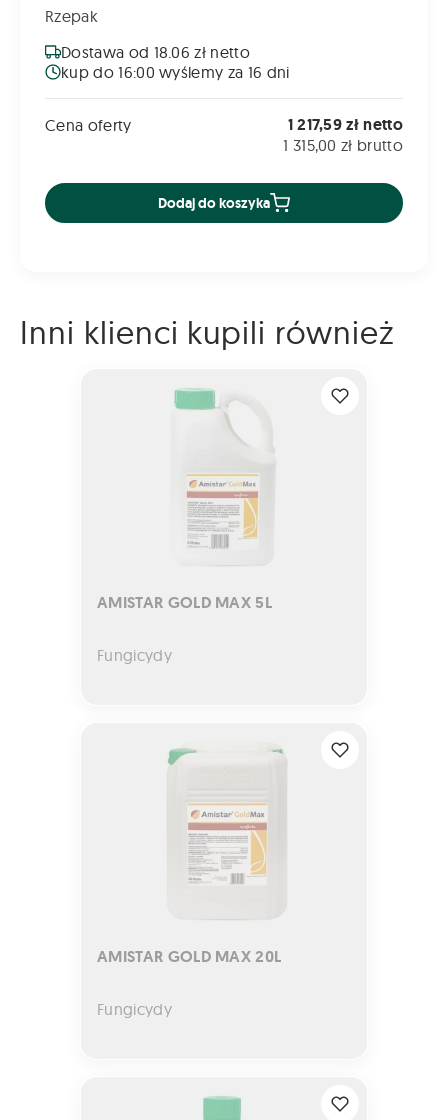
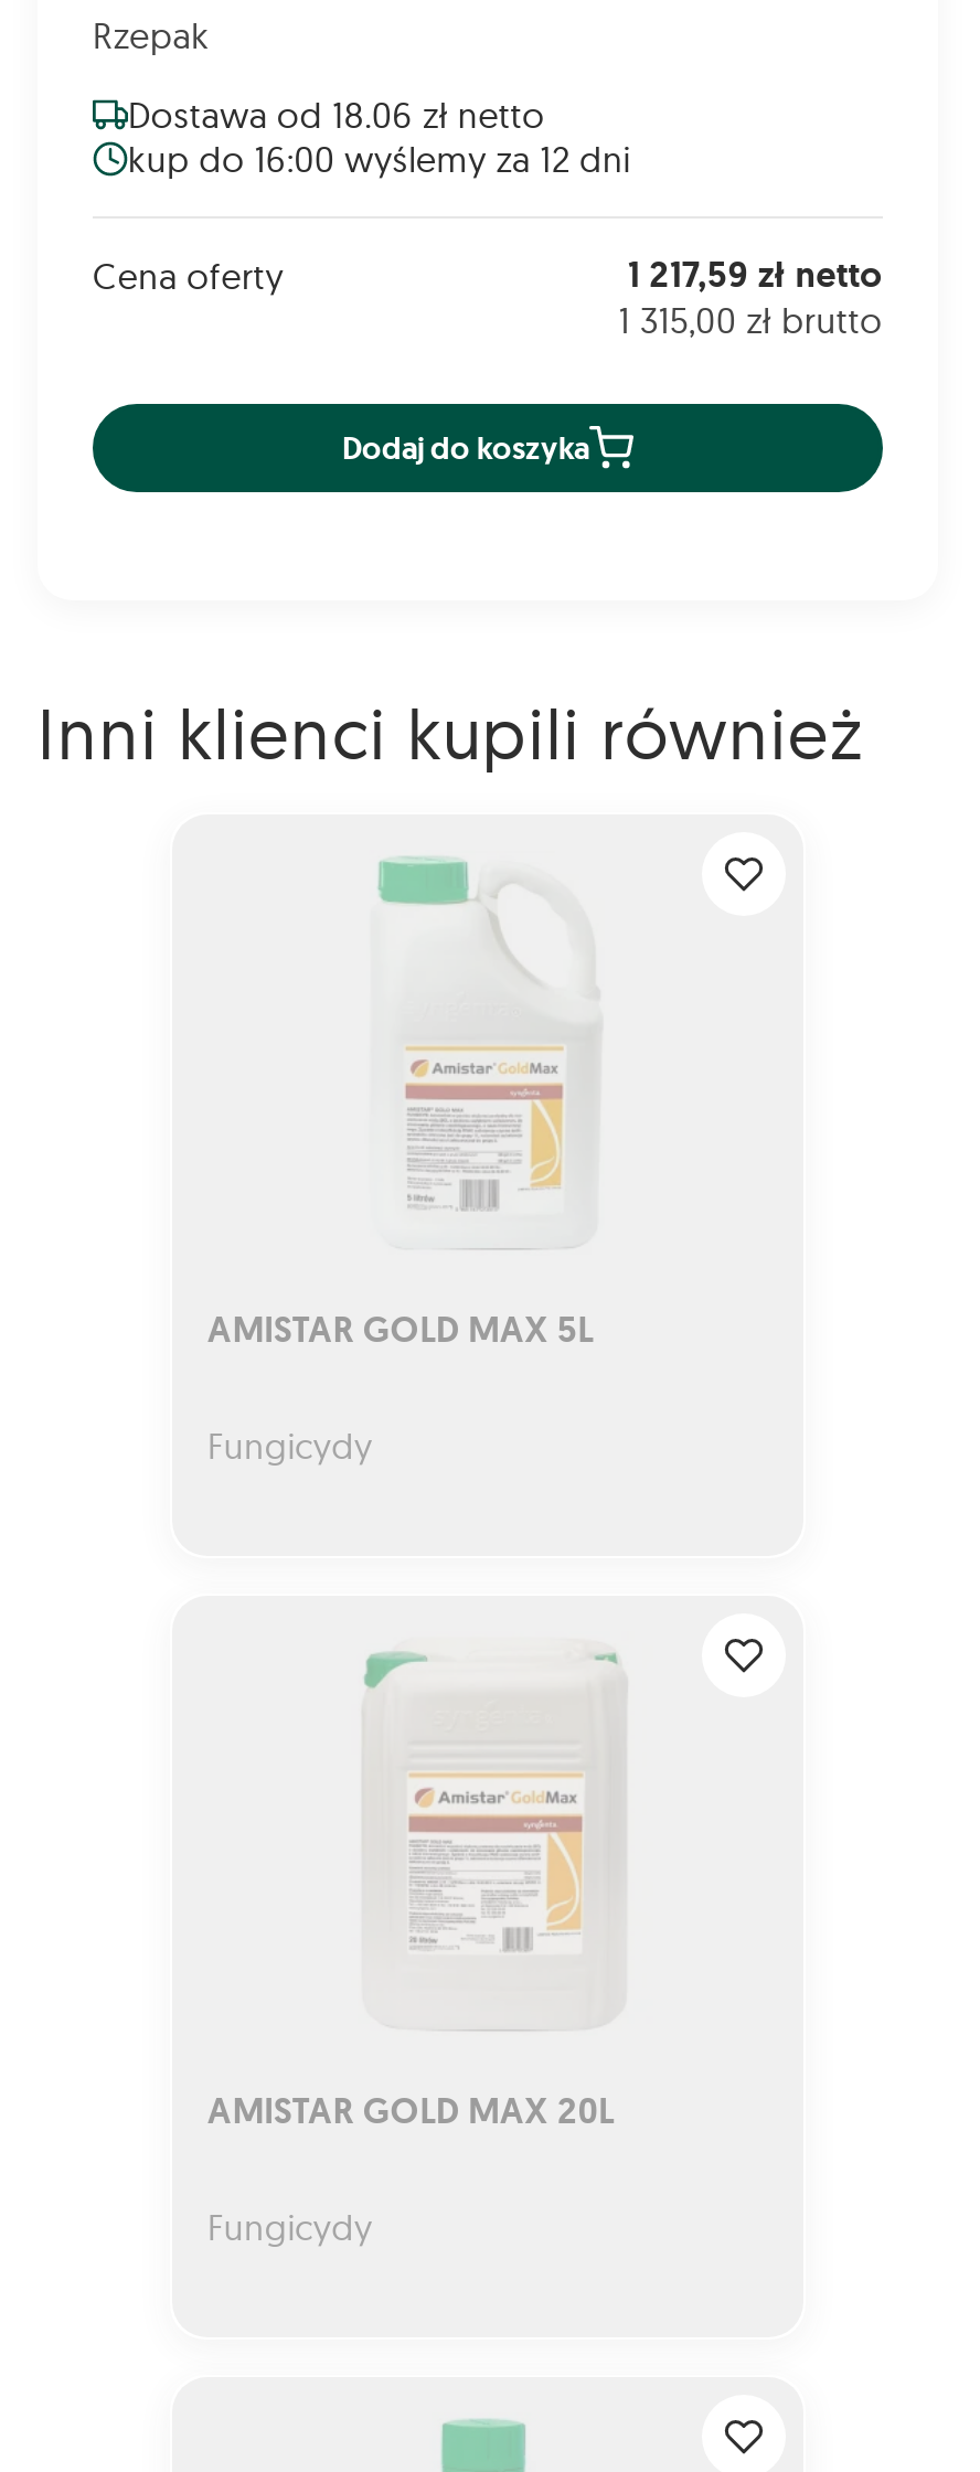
- kup do 16:00 wyślemy za 16 dni
+ kup do 16:00 wyślemy za 12 dni
